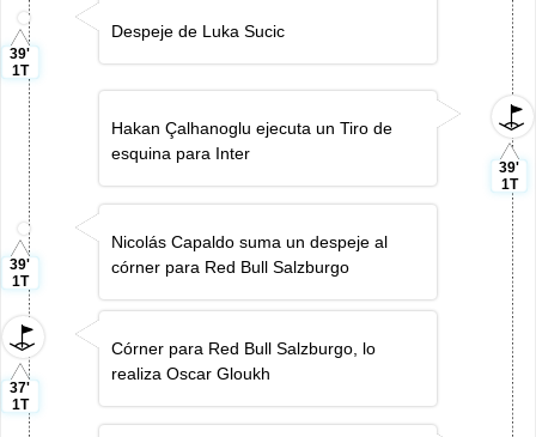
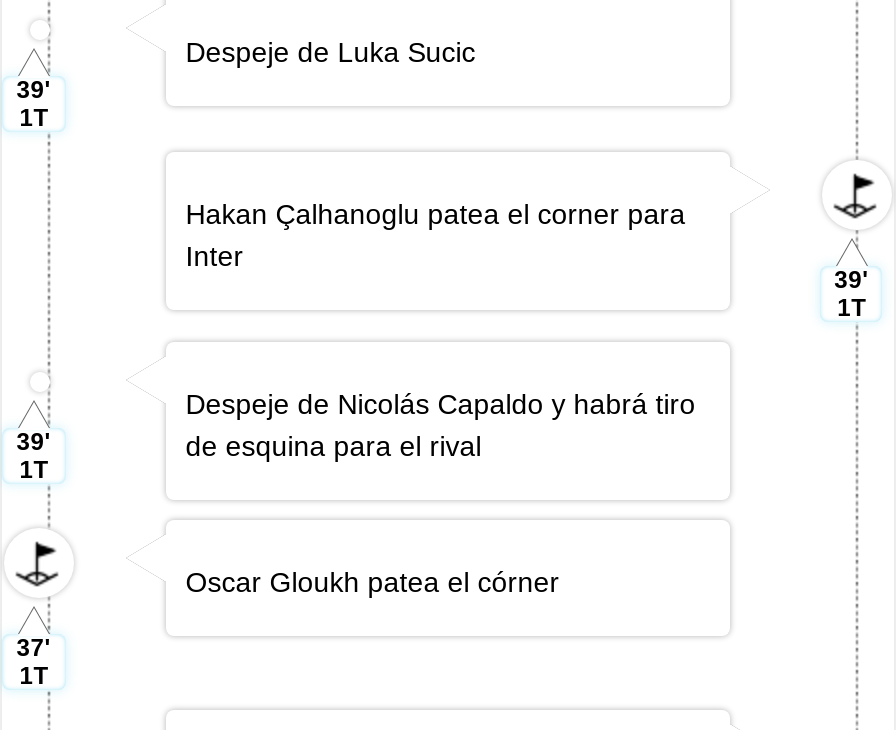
- Hakan Çalhanoglu ejecuta un Tiro de
- esquina para Inter
+ Hakan Çalhanoglu patea el corner para
+ Inter

- Nicolás Capaldo suma un despeje al
- córner para Red Bull Salzburgo
+ Despeje de Nicolás Capaldo y habrá tiro
+ de esquina para el rival

- Córner para Red Bull Salzburgo, lo
- realiza Oscar Gloukh
+ Oscar Gloukh patea el córner
